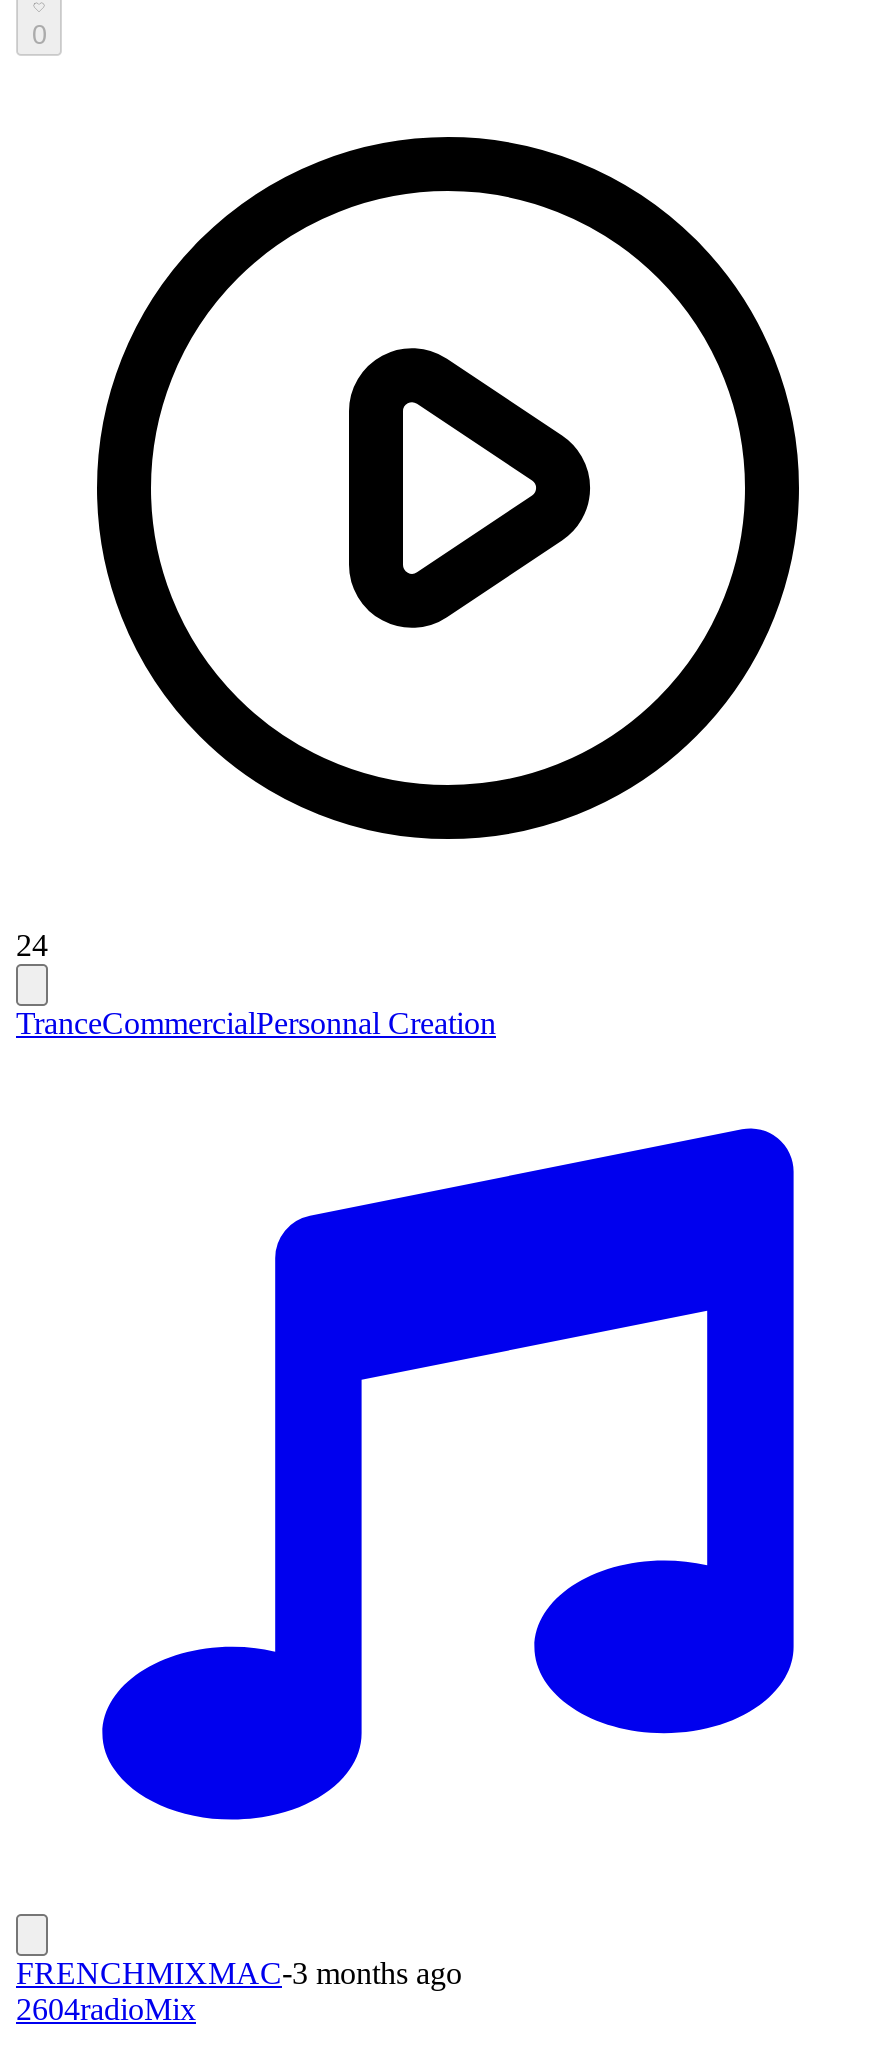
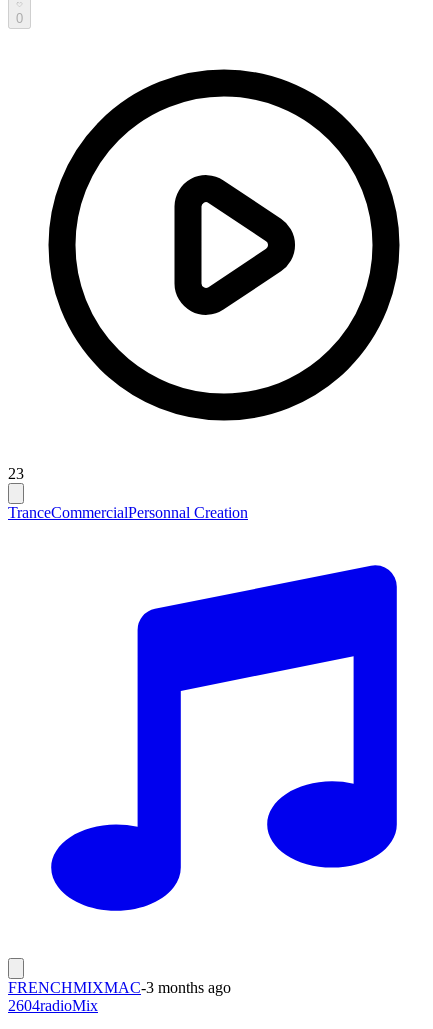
- 24
+ 23
